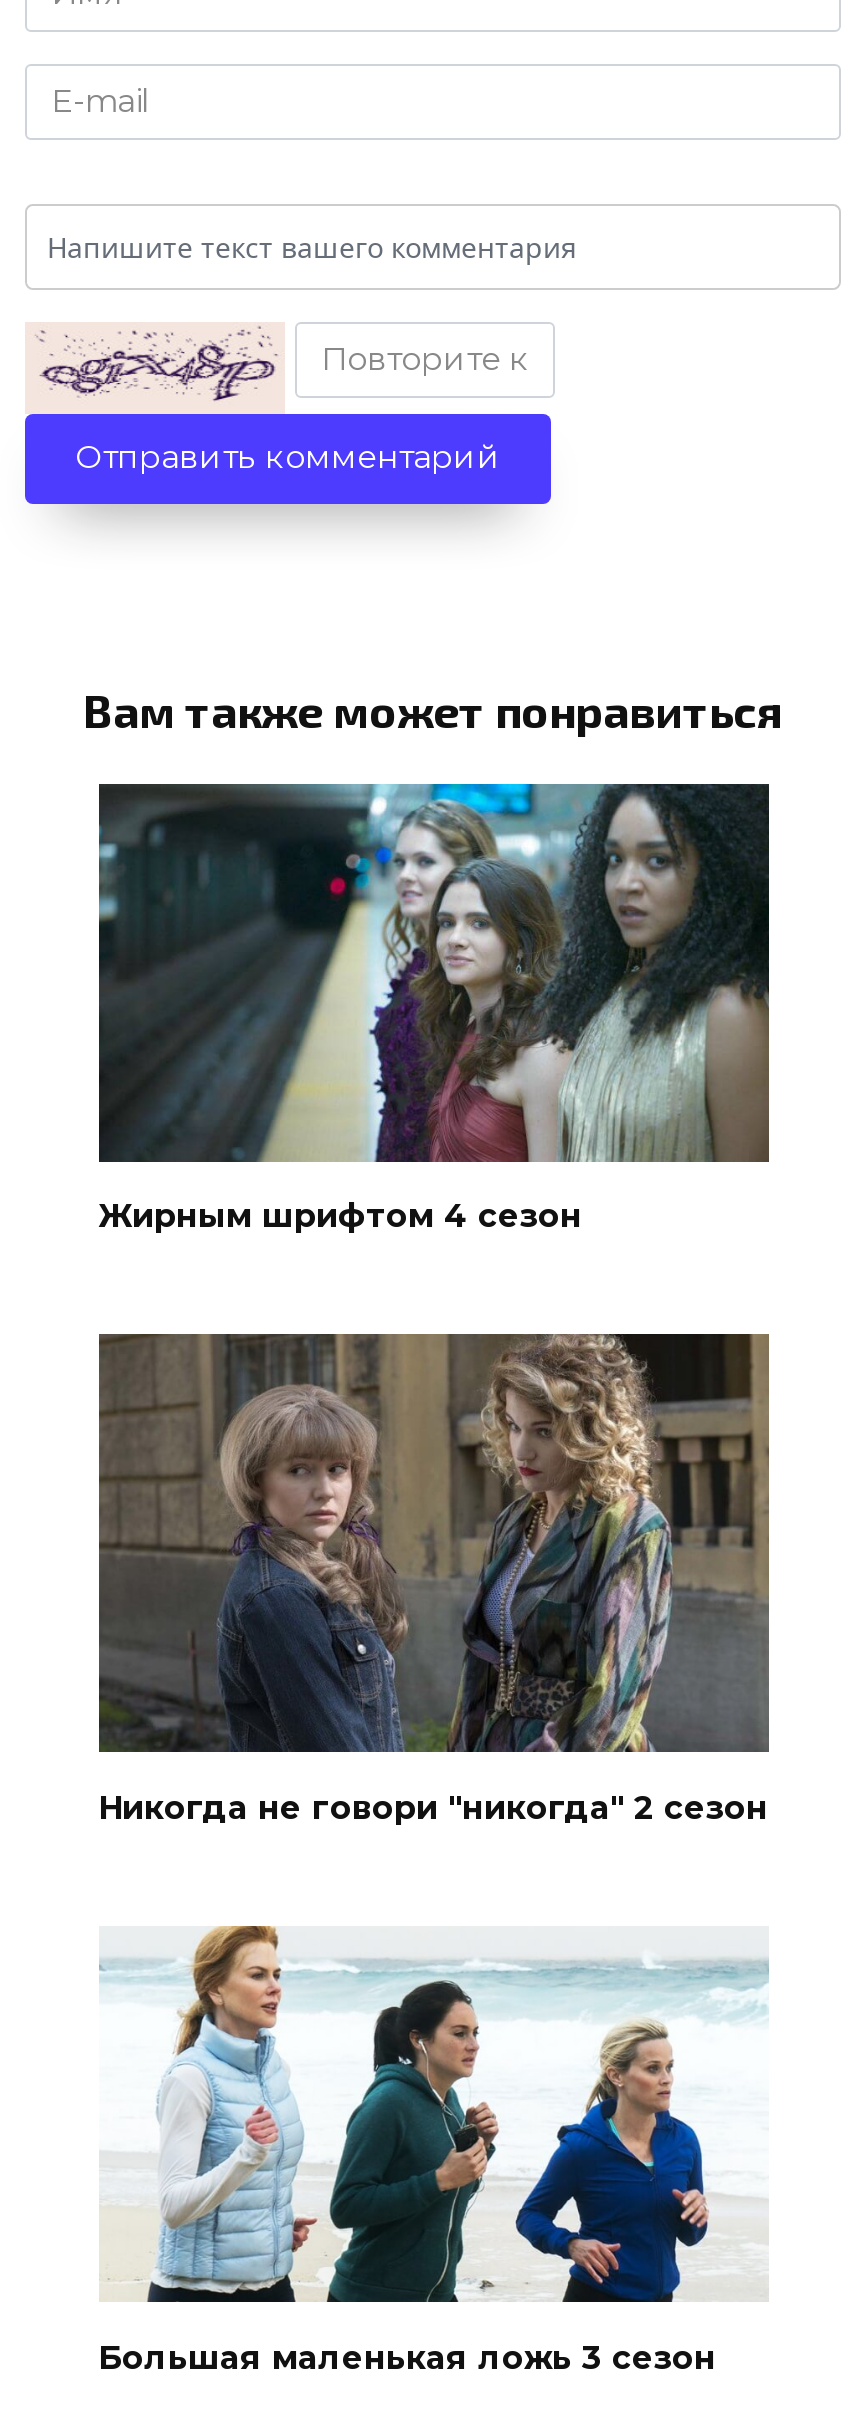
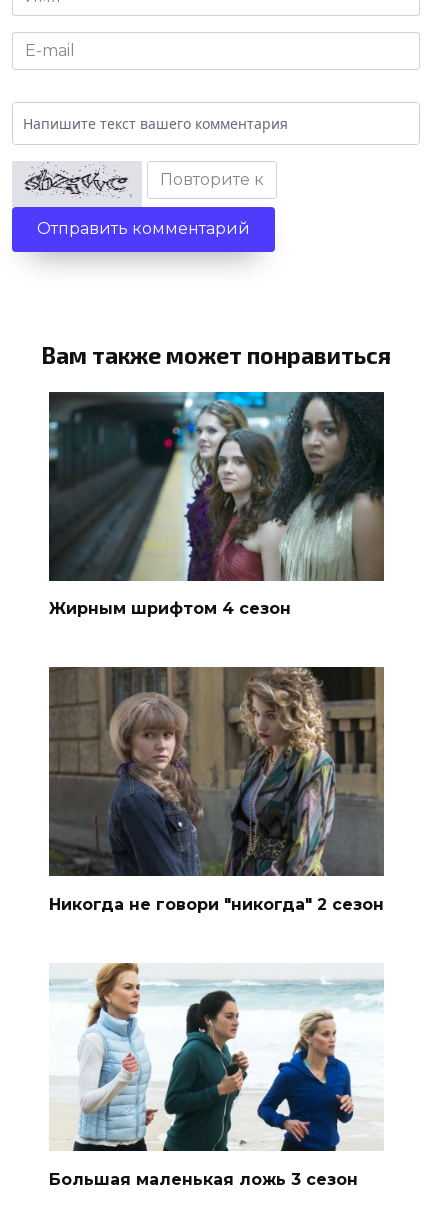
- [image]
+ [image]
